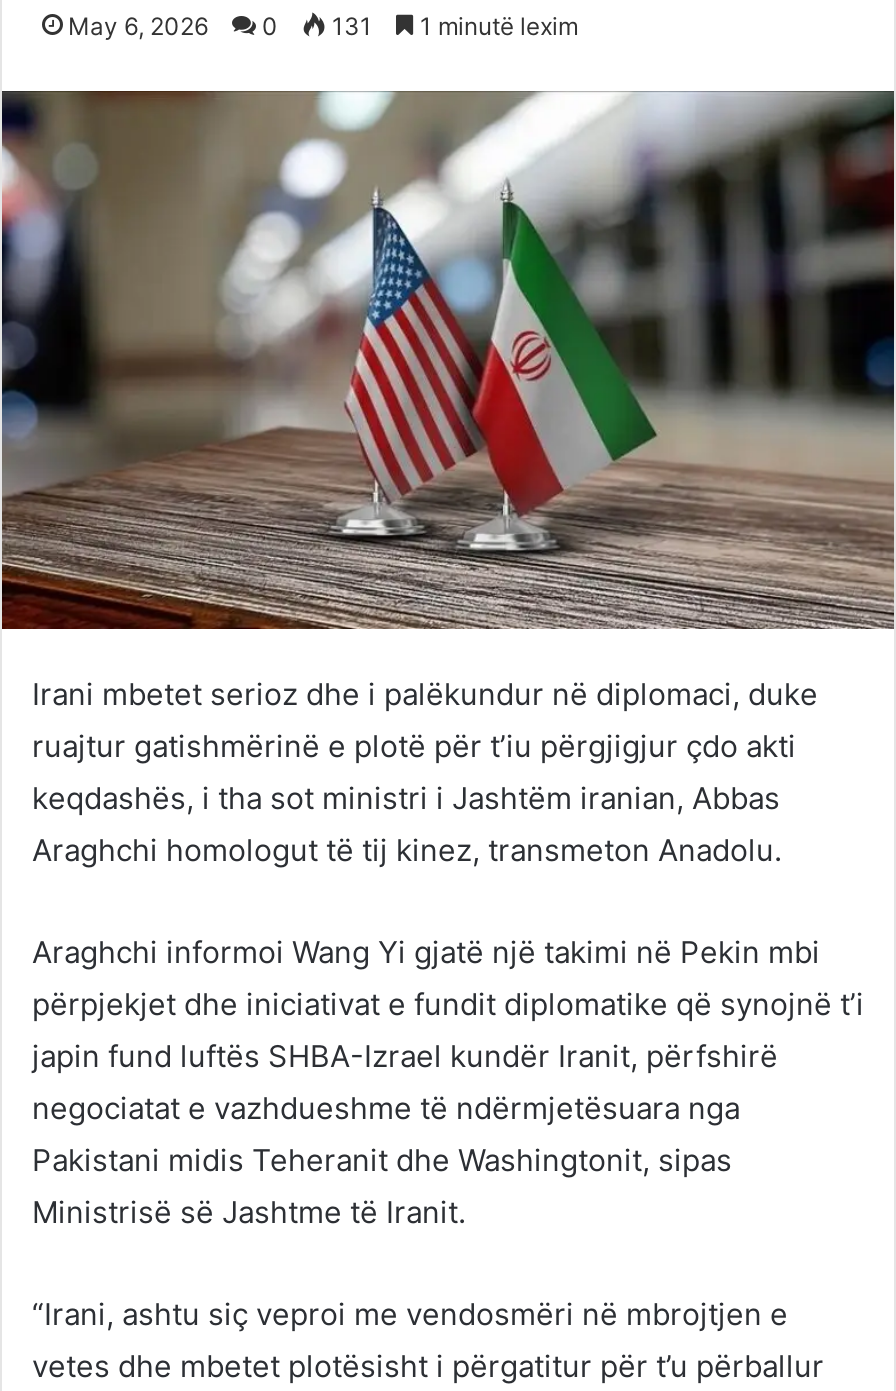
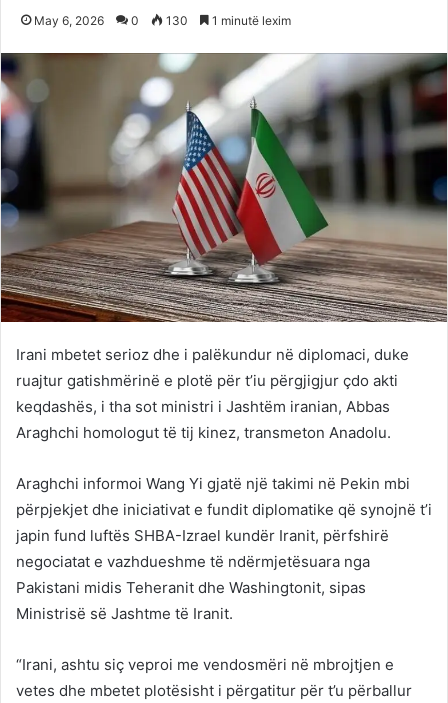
- May 6, 2026 0 131 1 minutë lexim
+ May 6, 2026 0 130 1 minutë lexim
